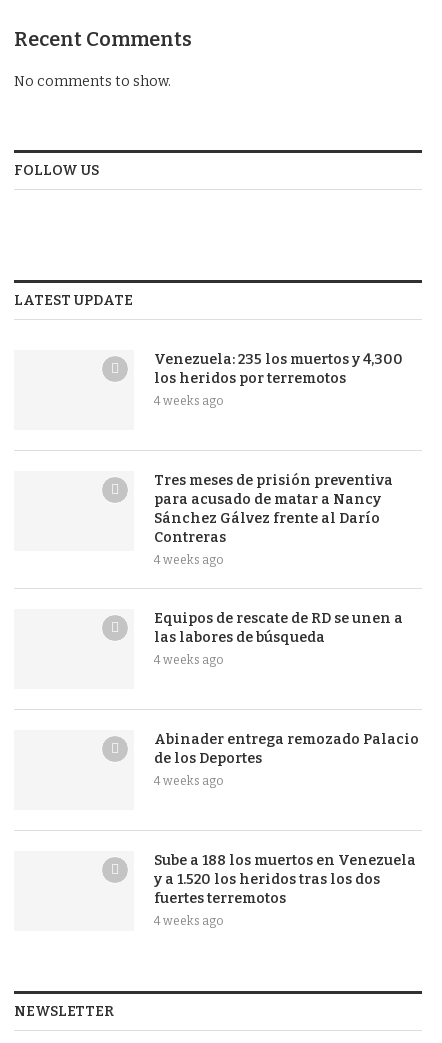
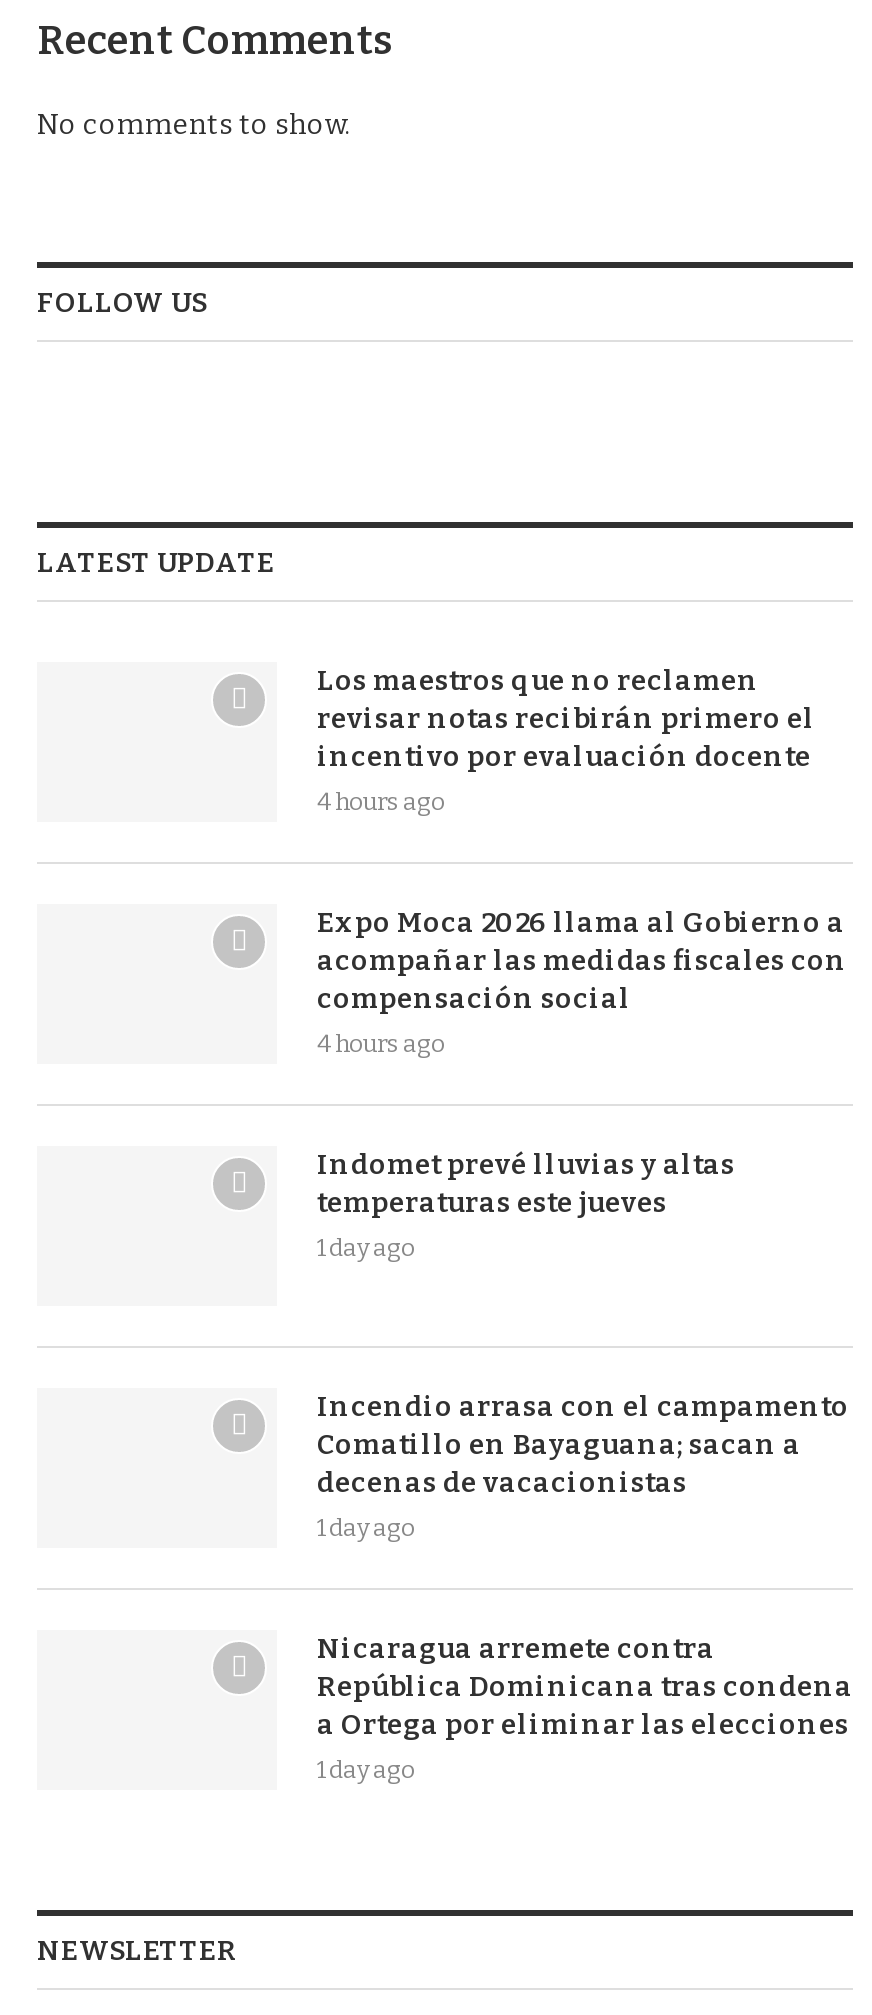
- Venezuela: 235 los muertos y 4,300
- los heridos por terremotos
- 4 weeks ago
+ Los maestros que no reclamen
+ revisar notas recibirán primero el
+ incentivo por evaluación docente
+ 4 hours ago

- Tres meses de prisión preventiva
- para acusado de matar a Nancy
- Sánchez Gálvez frente al Darío
- Contreras
- 4 weeks ago
+ Expo Moca 2026 llama al Gobierno a
+ acompañar las medidas fiscales con
+ compensación social
+ 4 hours ago

- Equipos de rescate de RD se unen a
- las labores de búsqueda
- 4 weeks ago
+ Indomet prevé lluvias y altas
+ temperaturas este jueves
+ 1 day ago

- Abinader entrega remozado Palacio
- de los Deportes
- 4 weeks ago
+ Incendio arrasa con el campamento
+ Comatillo en Bayaguana; sacan a
+ decenas de vacacionistas
+ 1 day ago

- Sube a 188 los muertos en Venezuela
- y a 1.520 los heridos tras los dos
- fuertes terremotos
- 4 weeks ago
+ Nicaragua arremete contra
+ República Dominicana tras condena
+ a Ortega por eliminar las elecciones
+ 1 day ago
